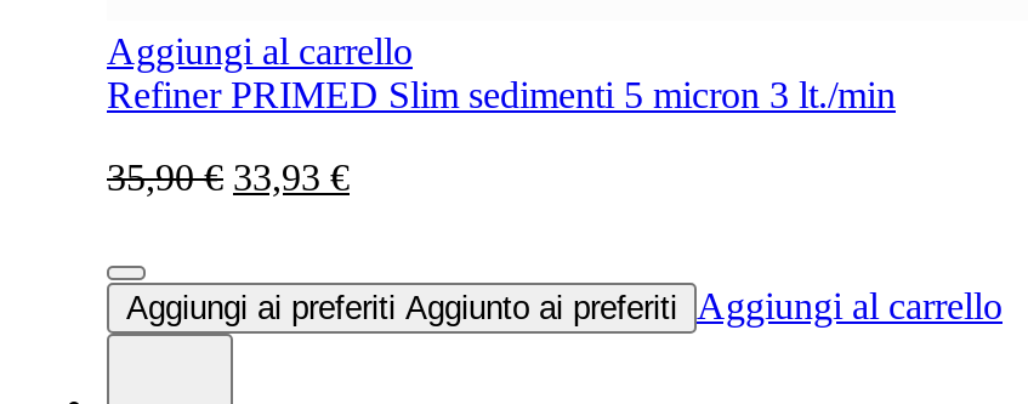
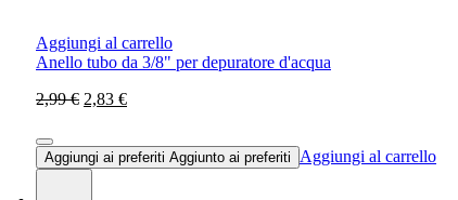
- Refiner PRIMED Slim sedimenti 5 micron 3 lt./min
+ Anello tubo da 3/8" per depuratore d'acqua

- 35,90 € 33,93 €
+ 2,99 € 2,83 €
